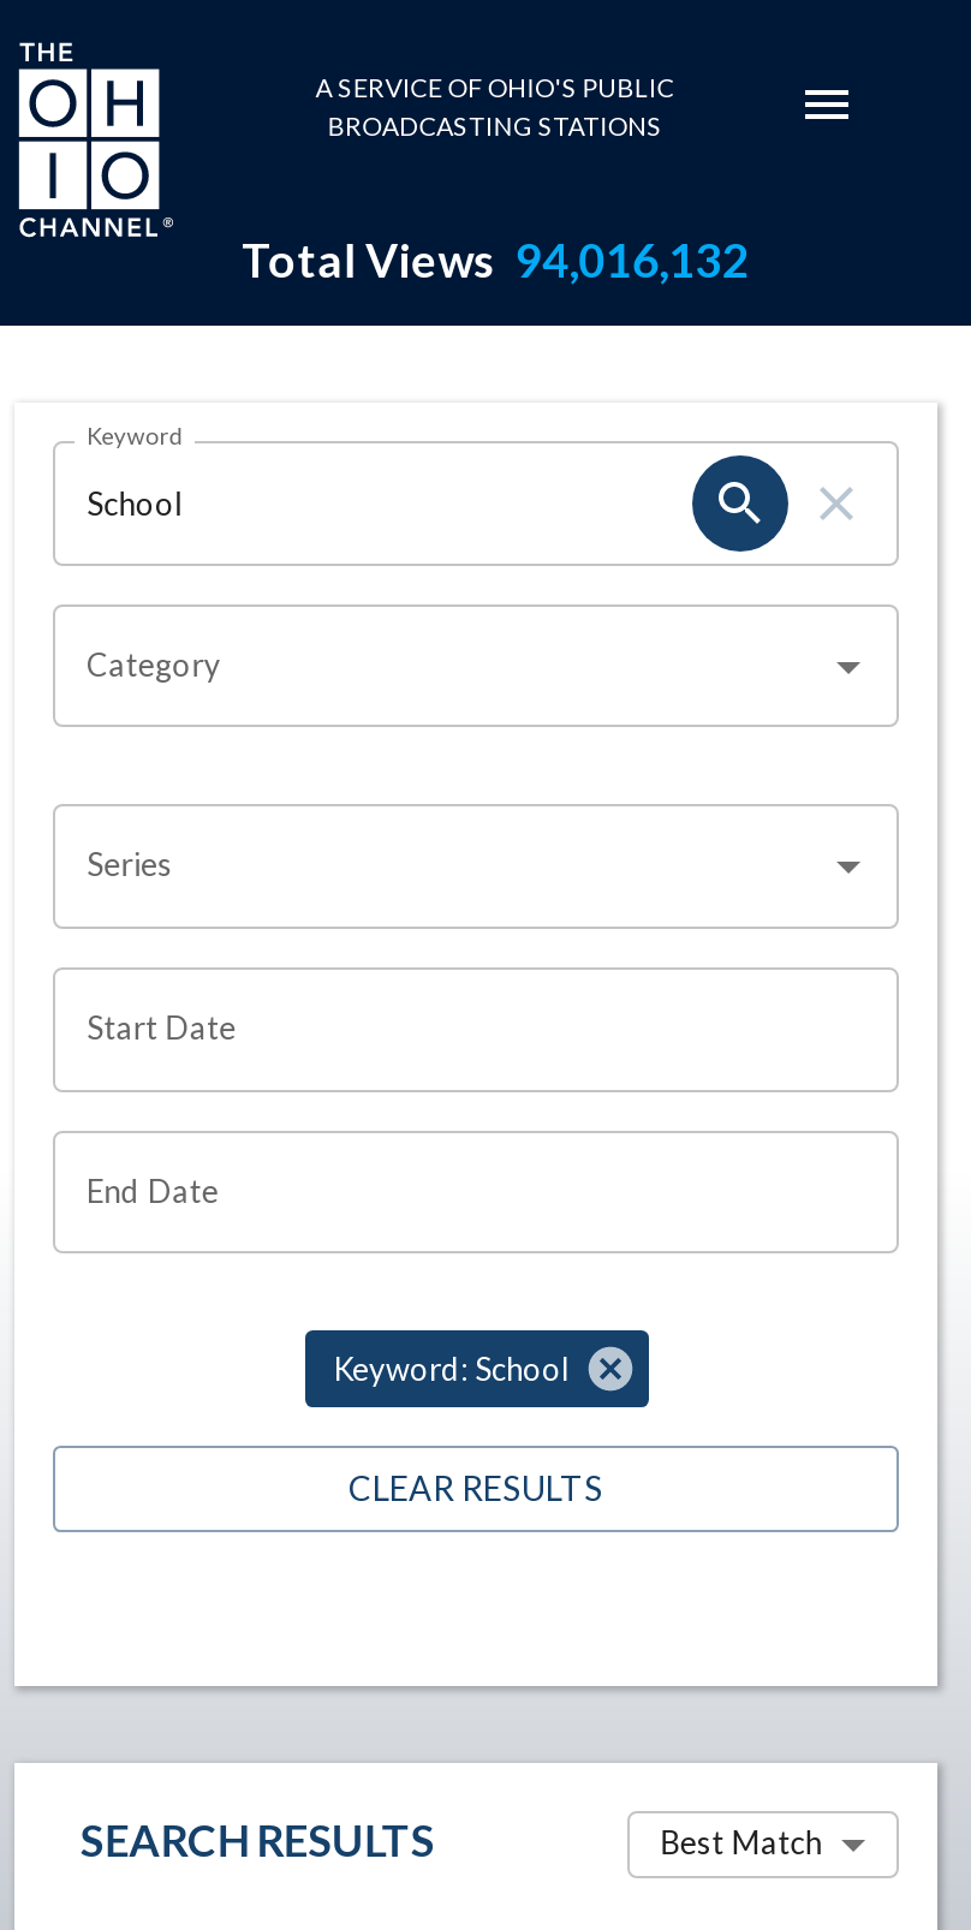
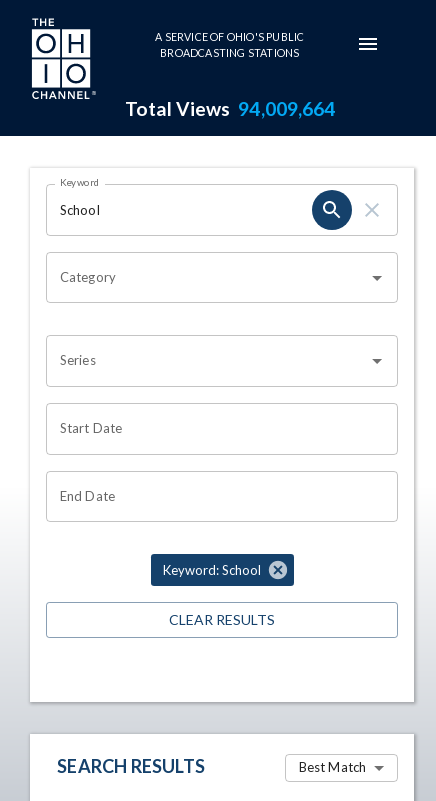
- Total Views 94,016,132
+ Total Views 94,009,664
